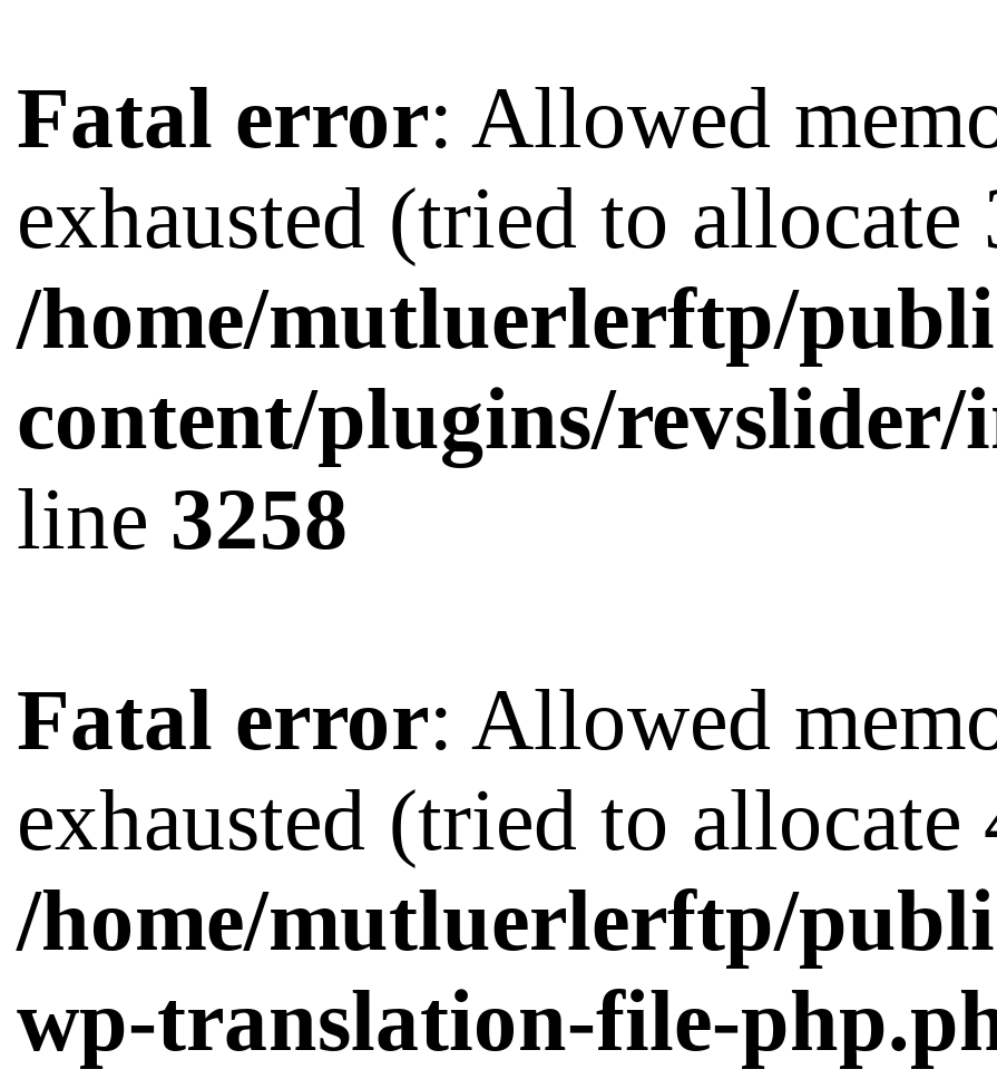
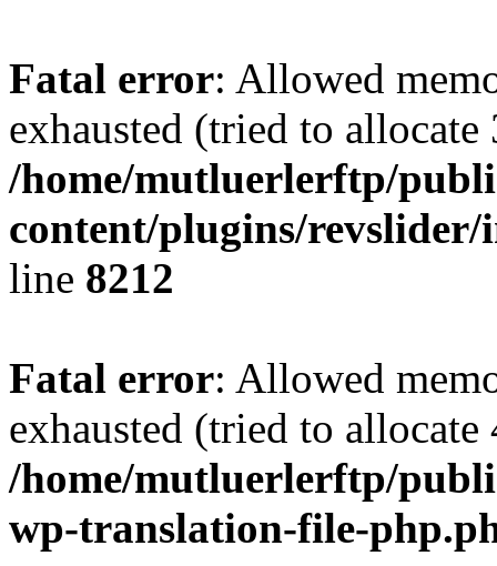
- line 3258
+ line 8212
